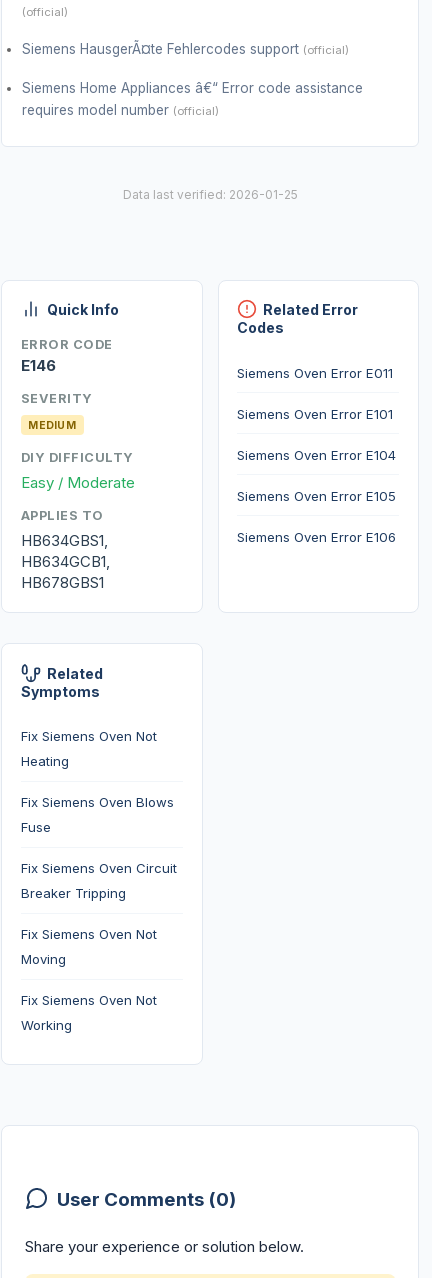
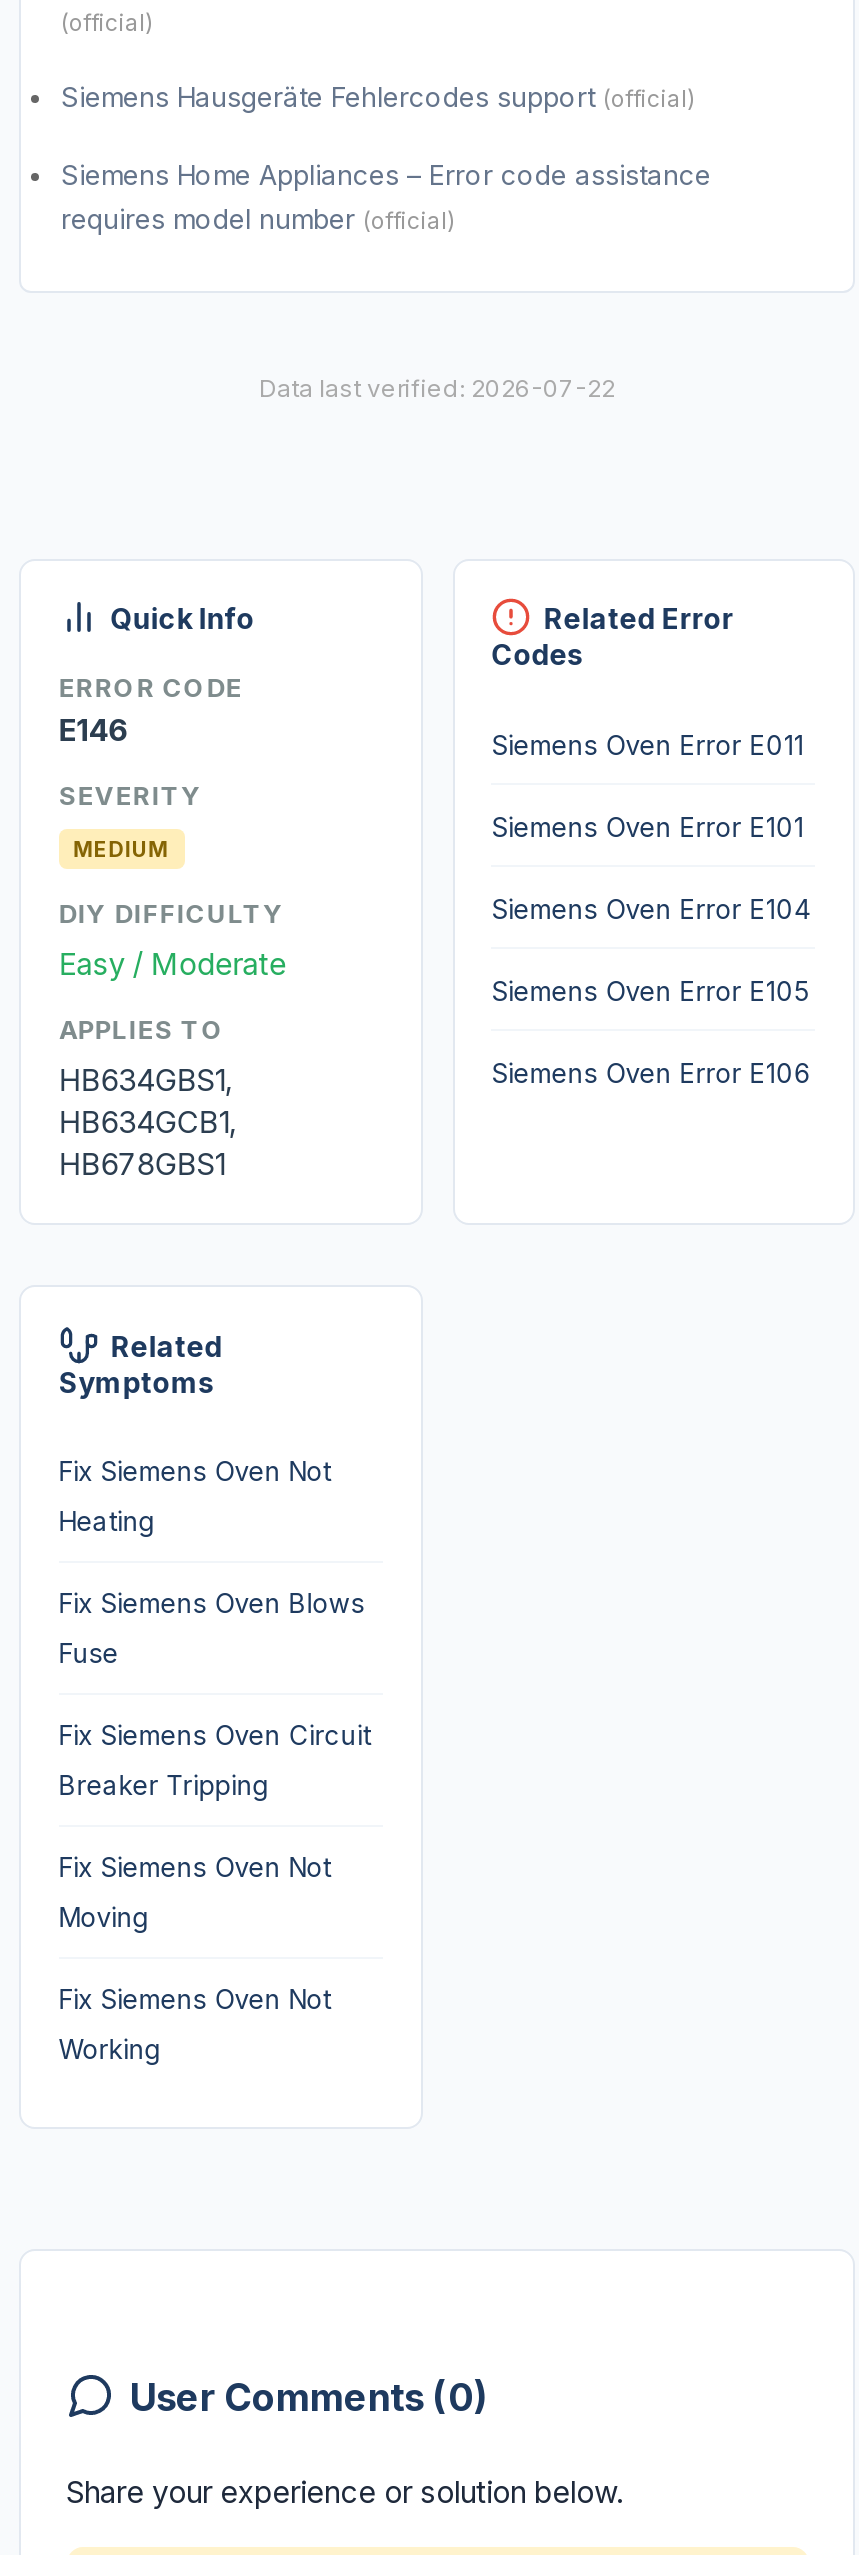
- Siemens HausgerÃ¤te Fehlercodes support (official)
+ Siemens Hausgeräte Fehlercodes support (official)

- Siemens Home Appliances â€“ Error code assistance
+ Siemens Home Appliances – Error code assistance

- Data last verified: 2026-01-25
+ Data last verified: 2026-07-22
